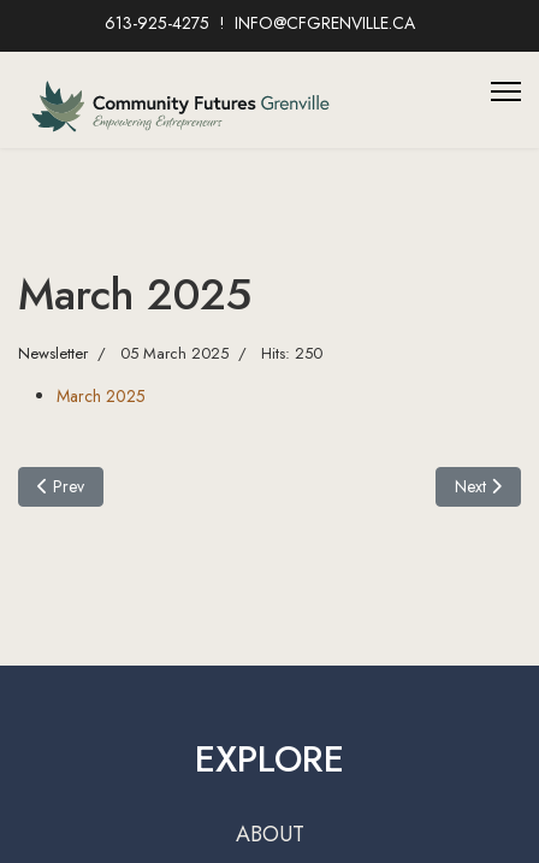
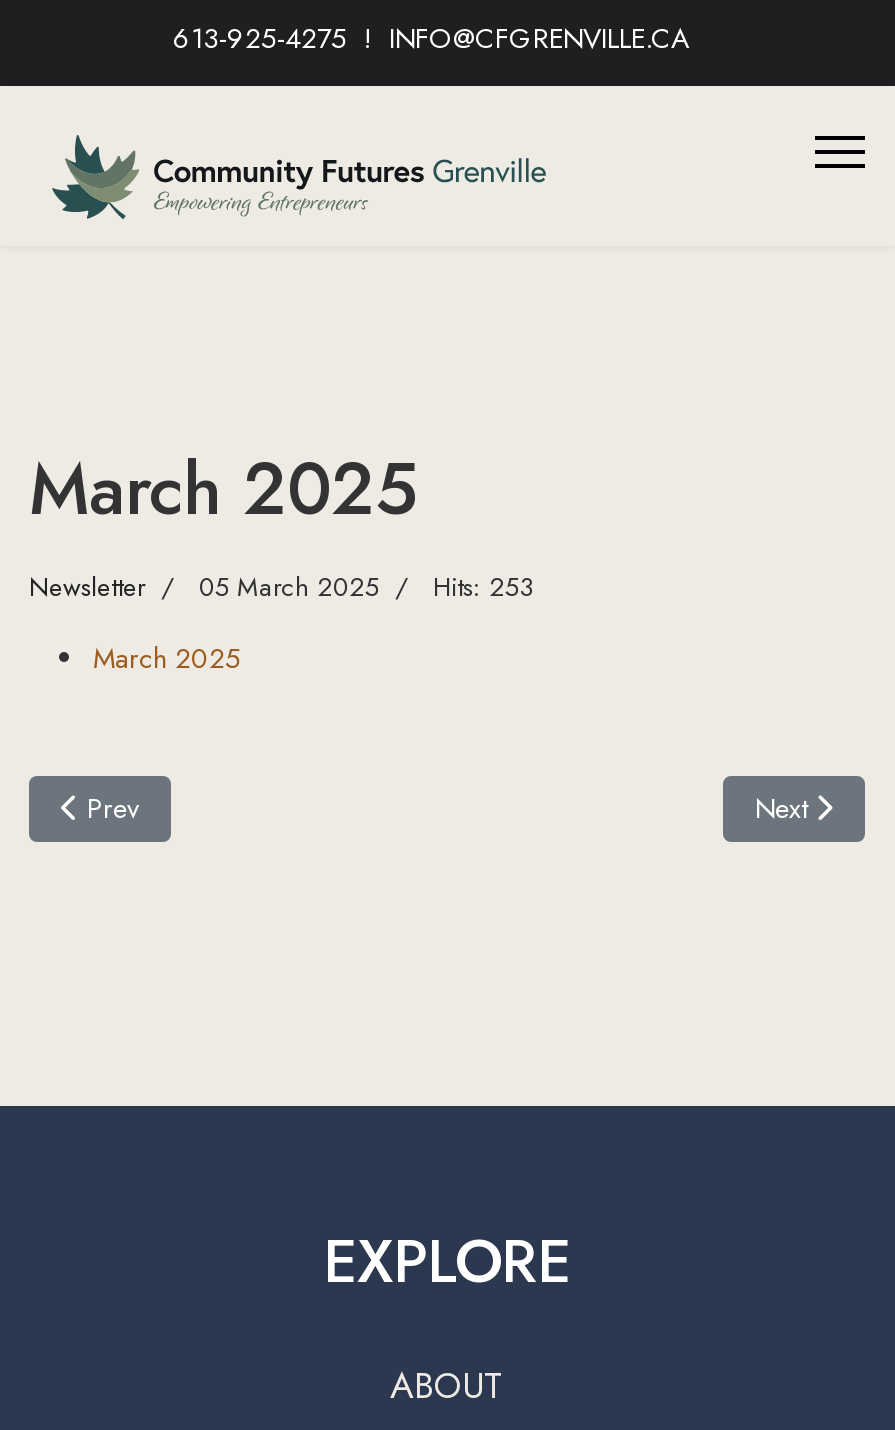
- Newsletter 05 March 2025 Hits: 250
+ Newsletter 05 March 2025 Hits: 253
